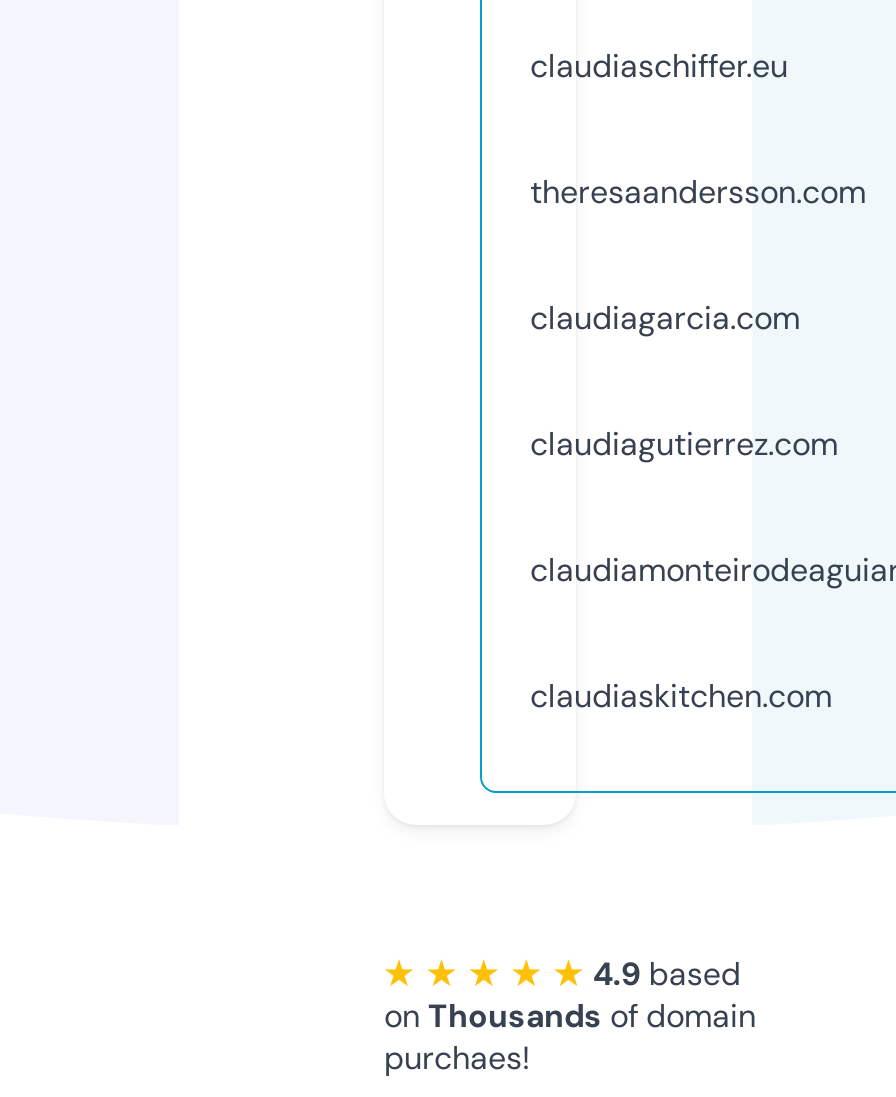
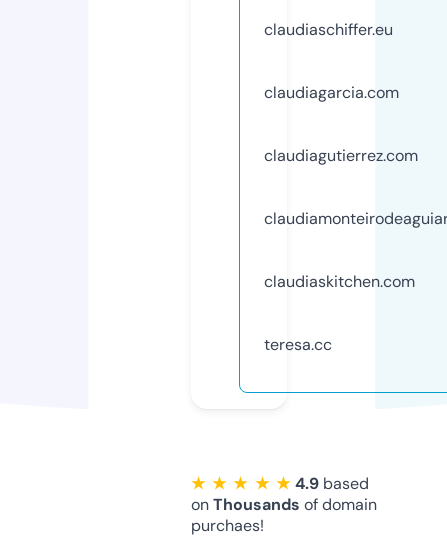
- theresaandersson.com

moved up: claudiagarcia.com | claudiagutierrez.com | claudiaskitchen.com

+ teresa.cc
